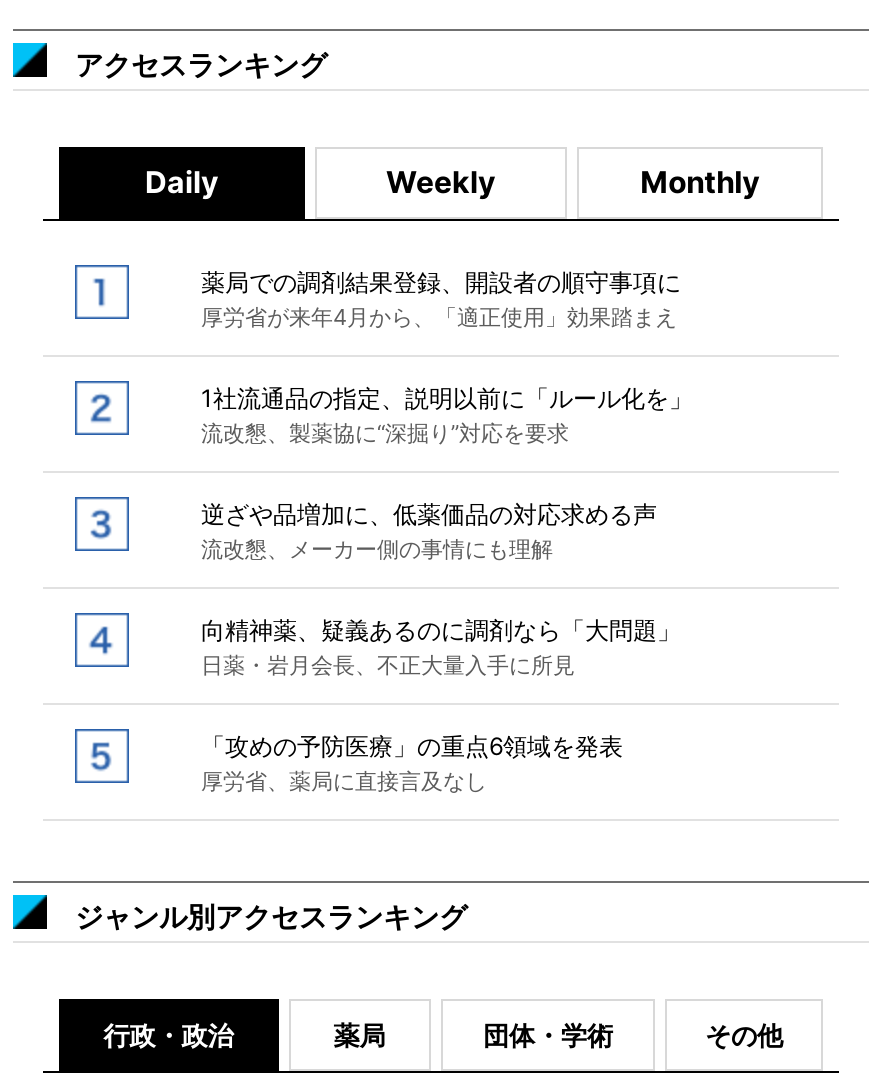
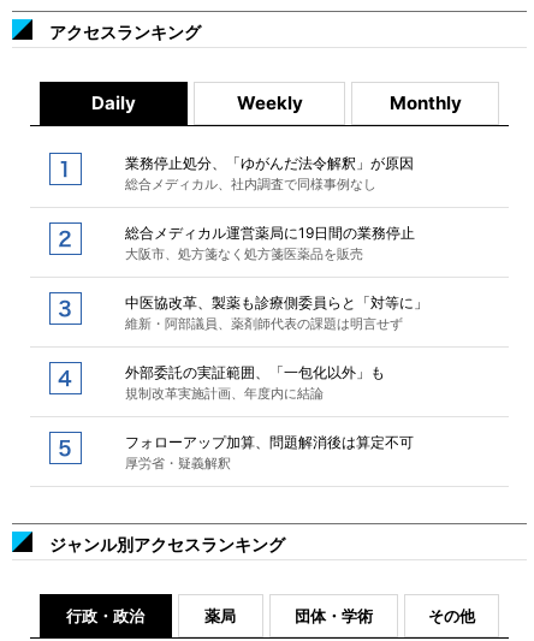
- 薬局での調剤結果登録、開設者の順守事項に
- 厚労省が来年4月から、「適正使用」効果踏まえ
+ 業務停止処分、「ゆがんだ法令解釈」が原因
+ 総合メディカル、社内調査で同様事例なし

- 1社流通品の指定、説明以前に「ルール化を」
- 流改懇、製薬協に“深掘り”対応を要求
+ 総合メディカル運営薬局に19日間の業務停止
+ 大阪市、処方箋なく処方箋医薬品を販売

- 逆ざや品増加に、低薬価品の対応求める声
- 流改懇、メーカー側の事情にも理解
+ 中医協改革、製薬も診療側委員らと「対等に」
+ 維新・阿部議員、薬剤師代表の課題は明言せず

- 向精神薬、疑義あるのに調剤なら「大問題」
- 日薬・岩月会長、不正大量入手に所見
+ 外部委託の実証範囲、「一包化以外」も
+ 規制改革実施計画、年度内に結論

- 「攻めの予防医療」の重点6領域を発表
- 厚労省、薬局に直接言及なし
+ フォローアップ加算、問題解消後は算定不可
+ 厚労省・疑義解釈
